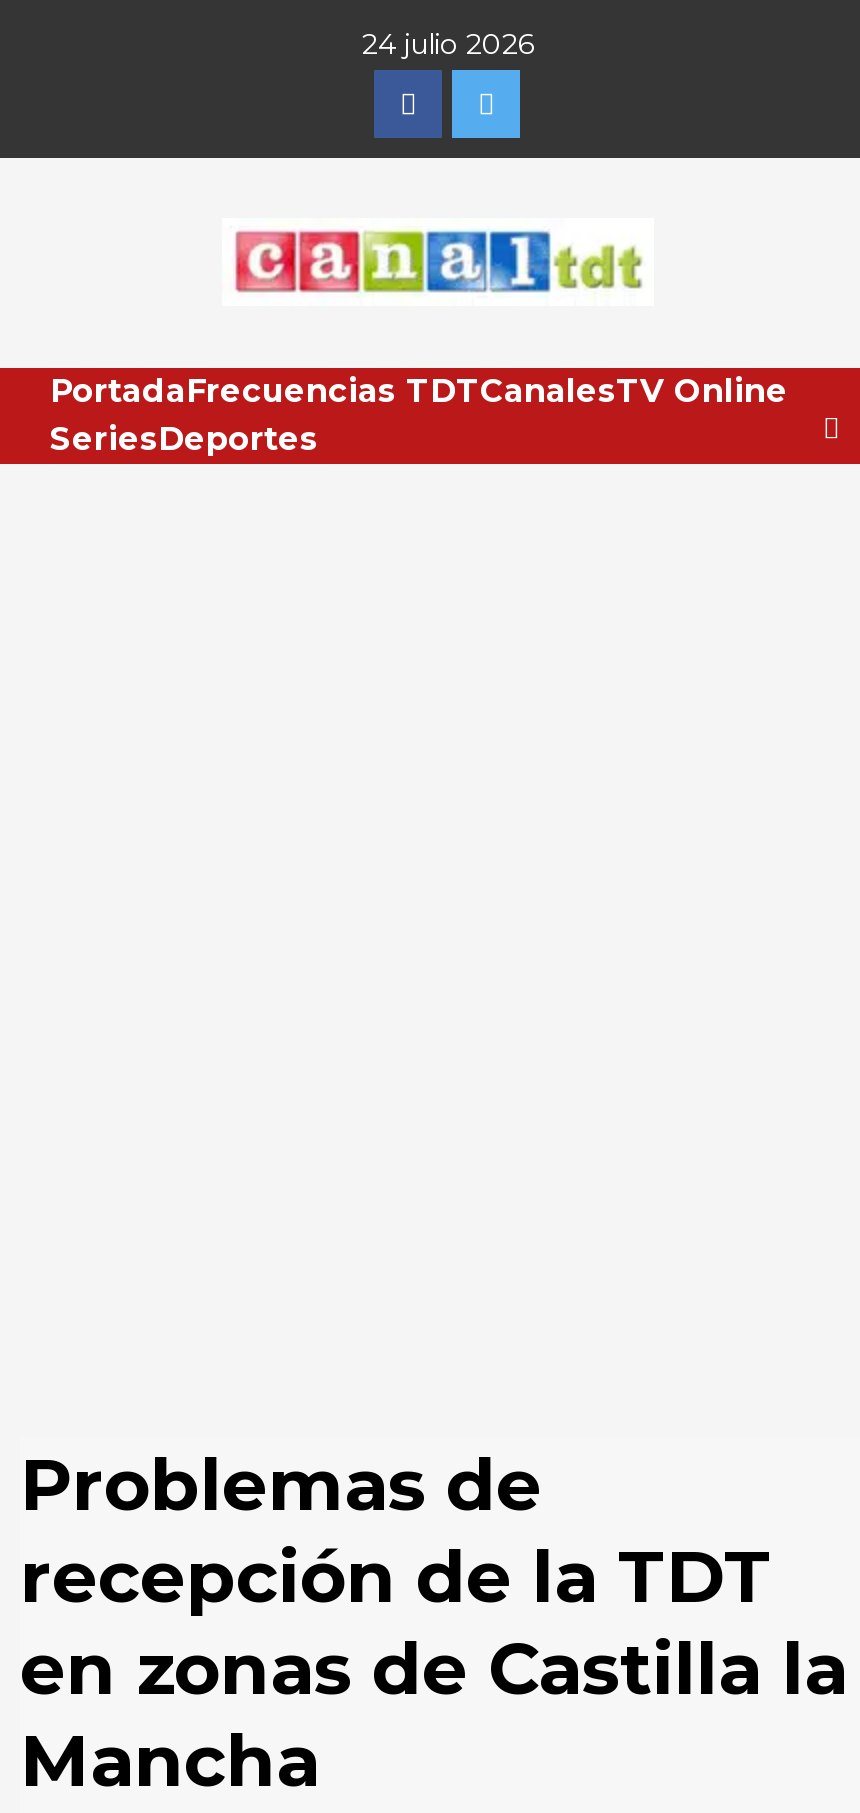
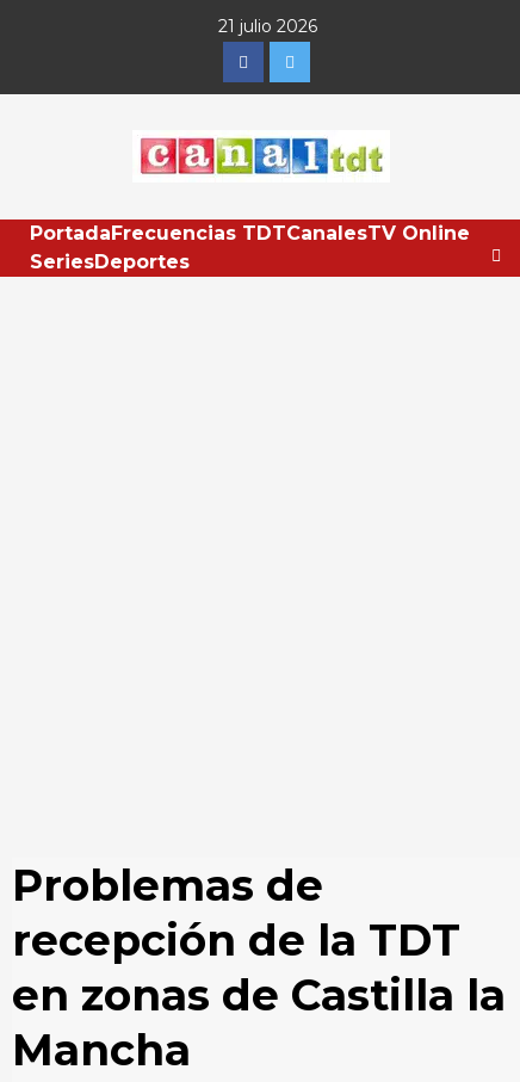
- 24 julio 2026
+ 21 julio 2026
